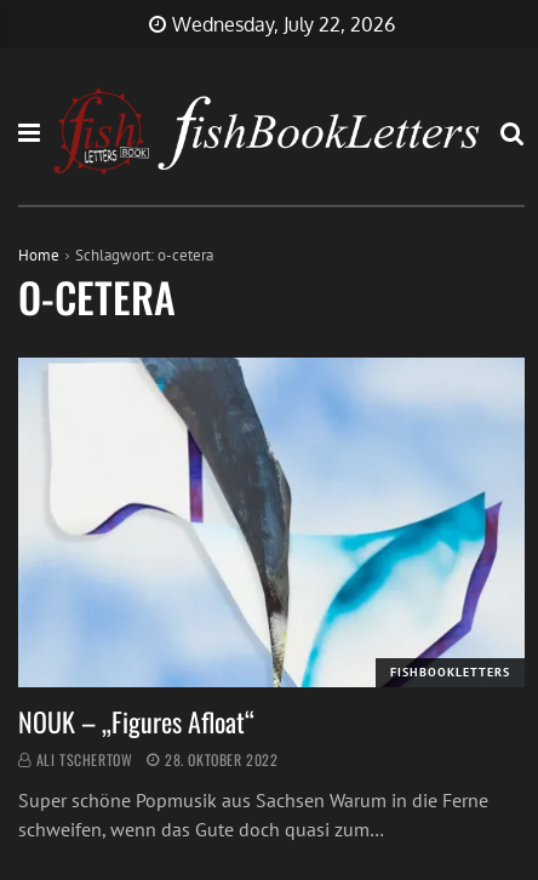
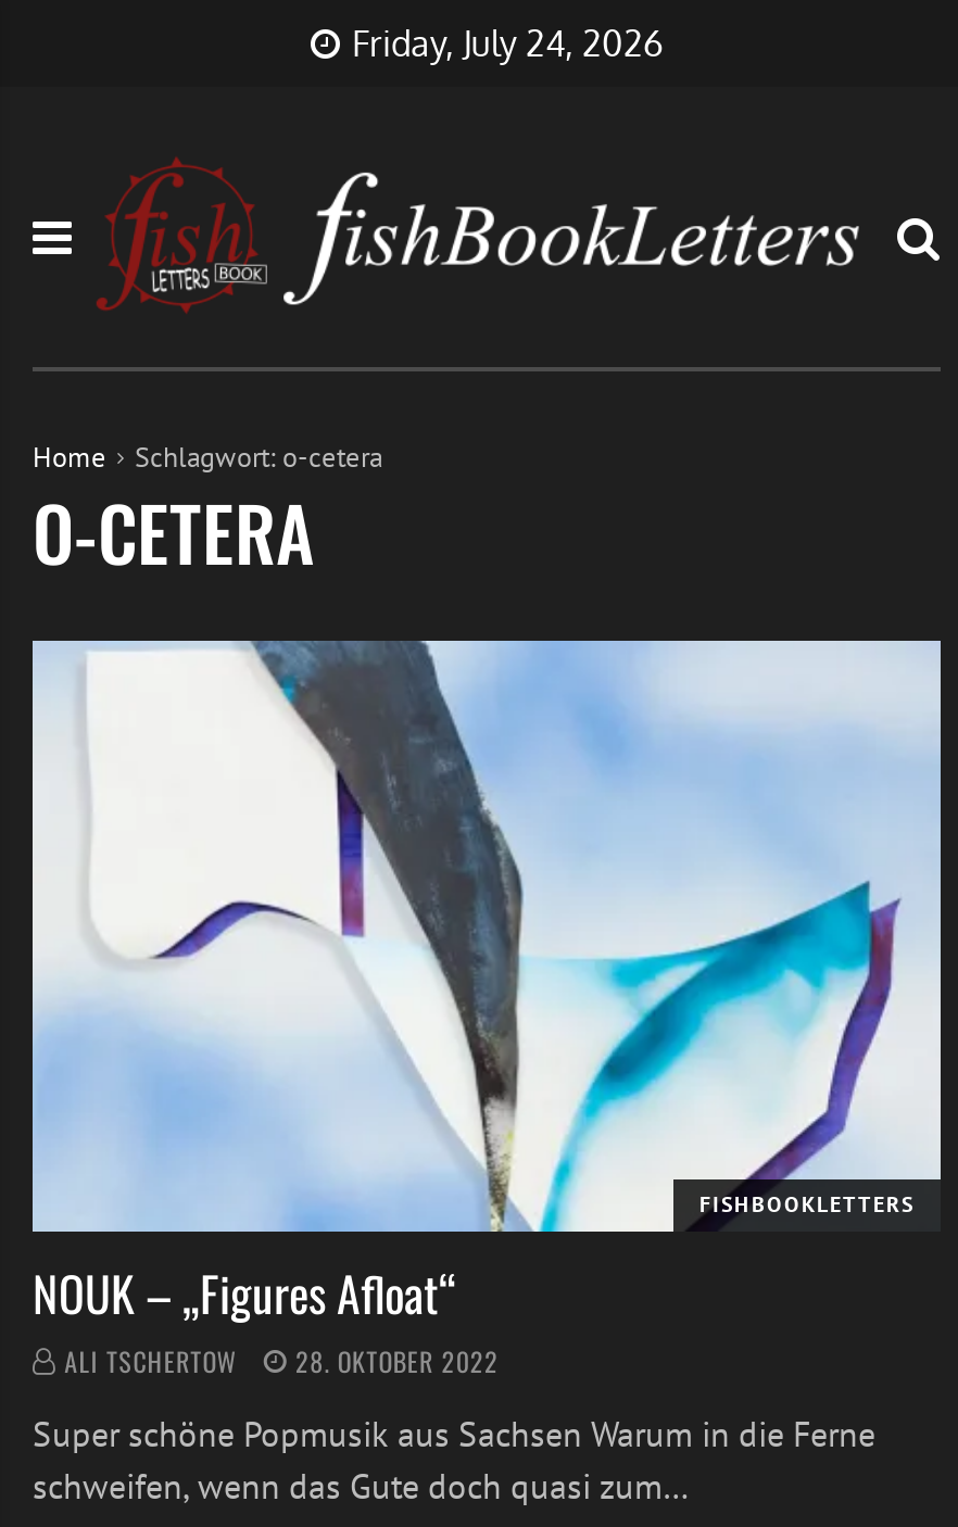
- Wednesday, July 22, 2026
+ Friday, July 24, 2026
